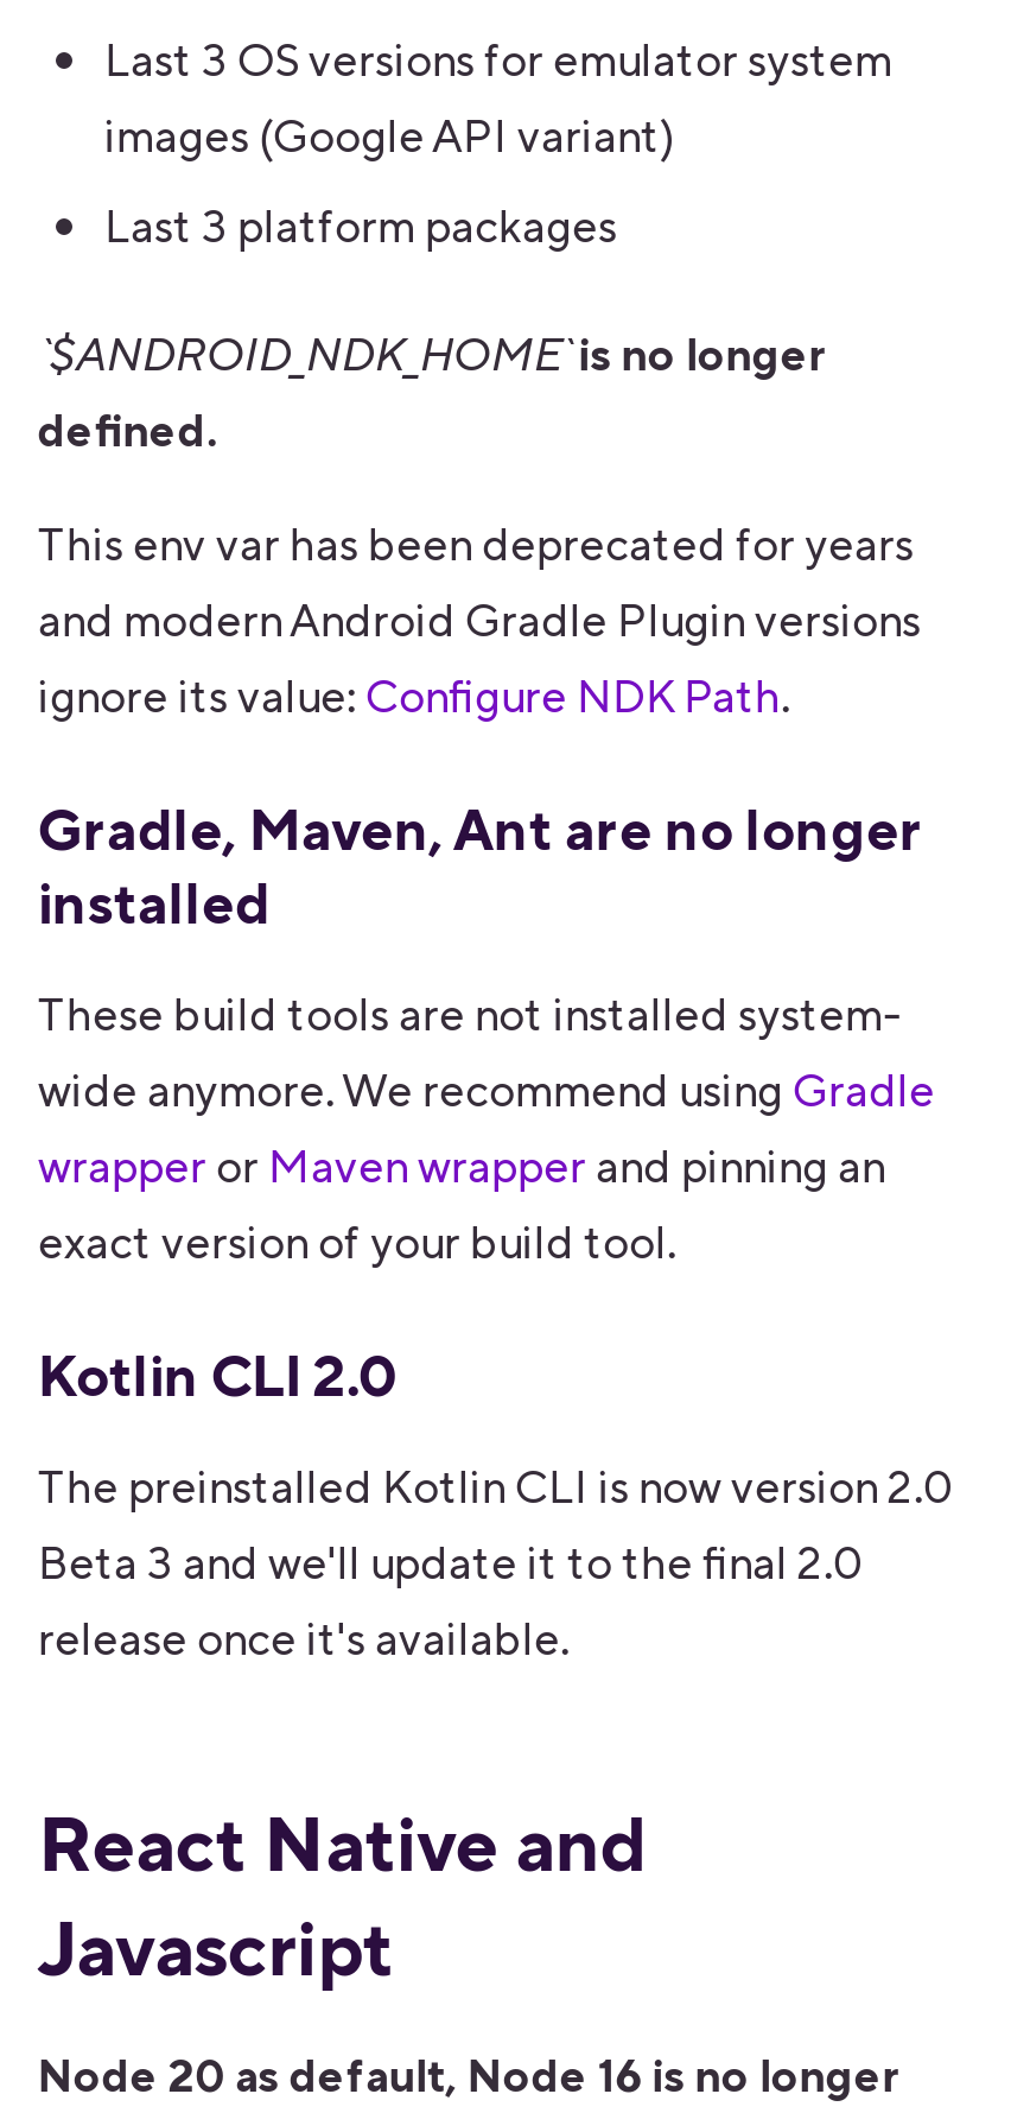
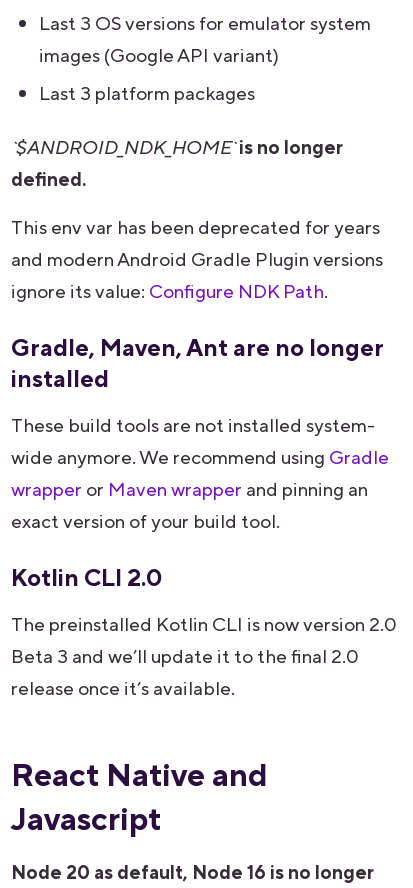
- Beta 3 and we'll update it to the final 2.0
+ Beta 3 and we’ll update it to the final 2.0

- release once it's available.
+ release once it’s available.
